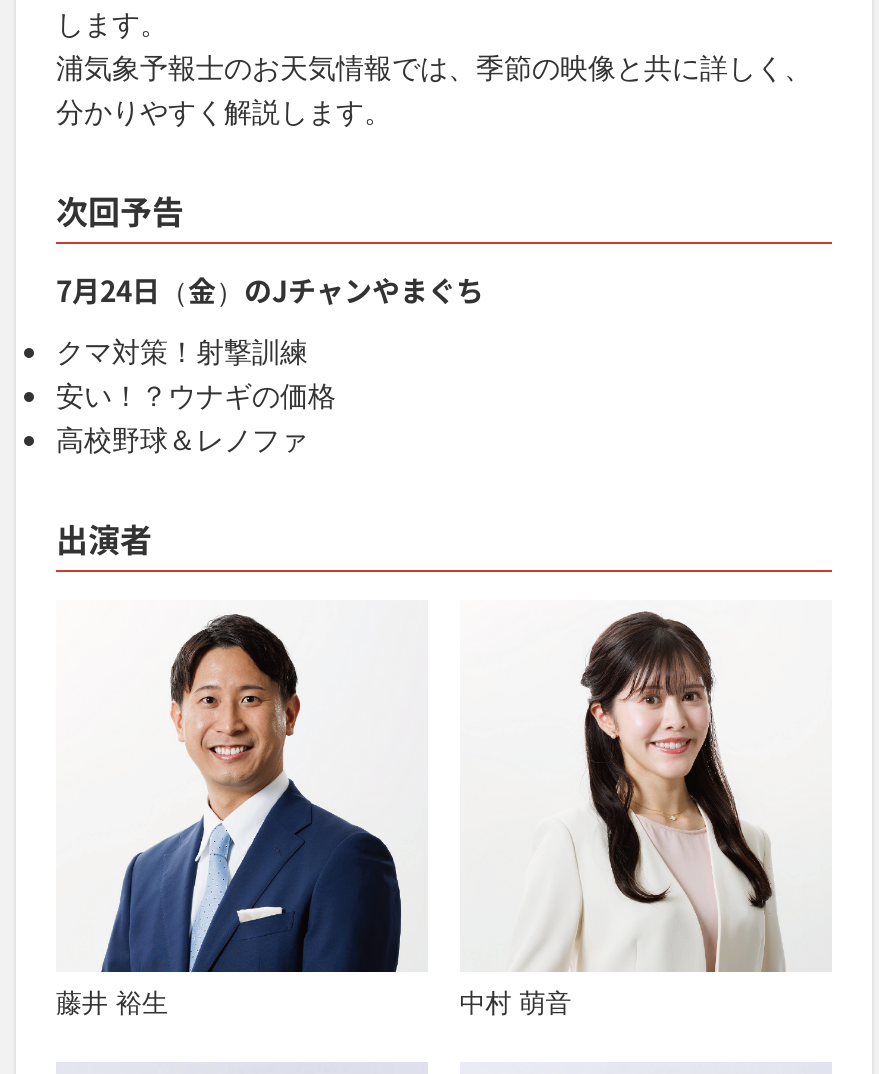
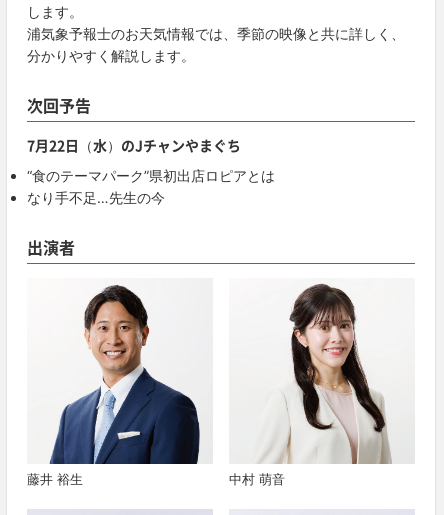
- 7月24日（金）のJチャンやまぐち
+ 7月22日（水）のJチャンやまぐち

- クマ対策！射撃訓練
- 安い！？ウナギの価格
- 高校野球＆レノファ
+ “食のテーマパーク”県初出店ロピアとは
+ なり手不足…先生の今
